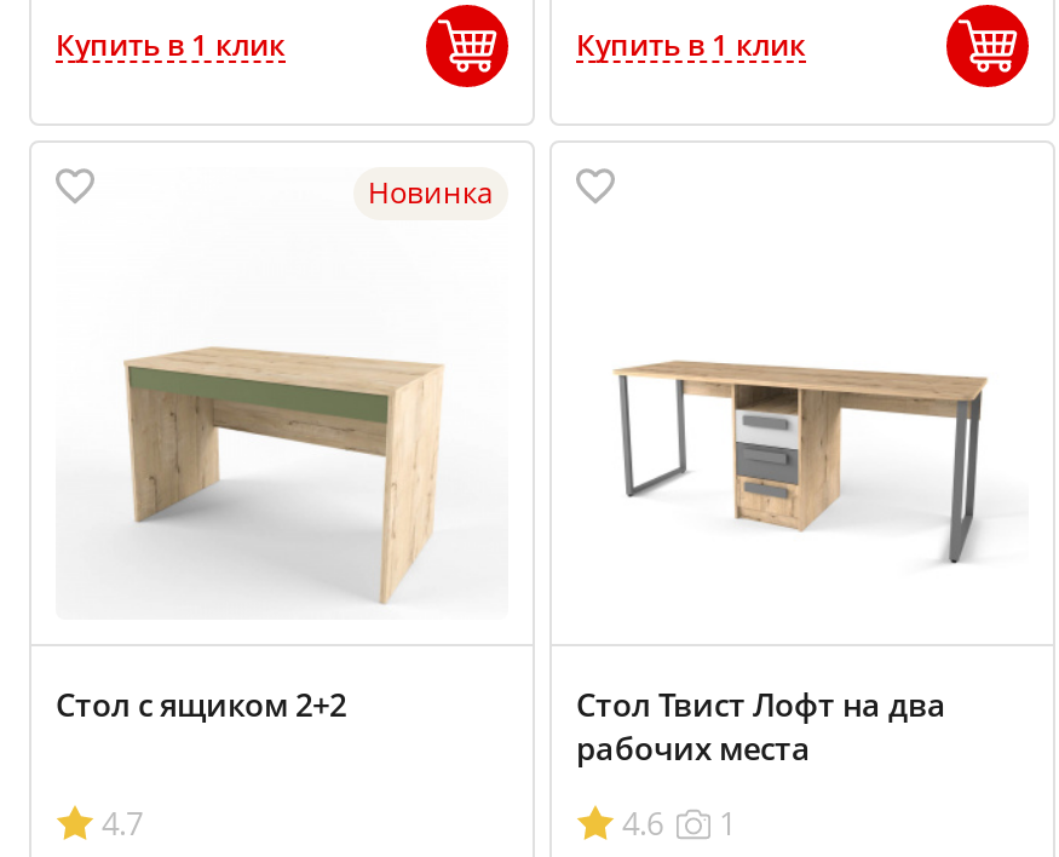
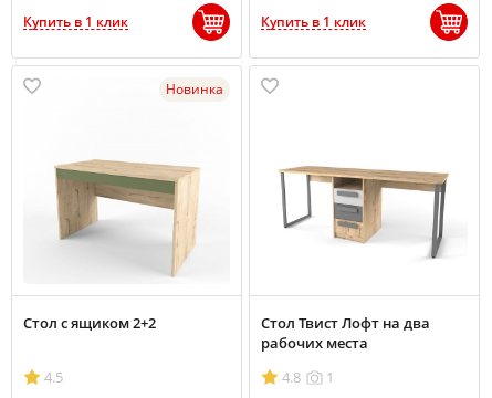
- 4.7
+ 4.5

- 4.6 1
+ 4.8 1
